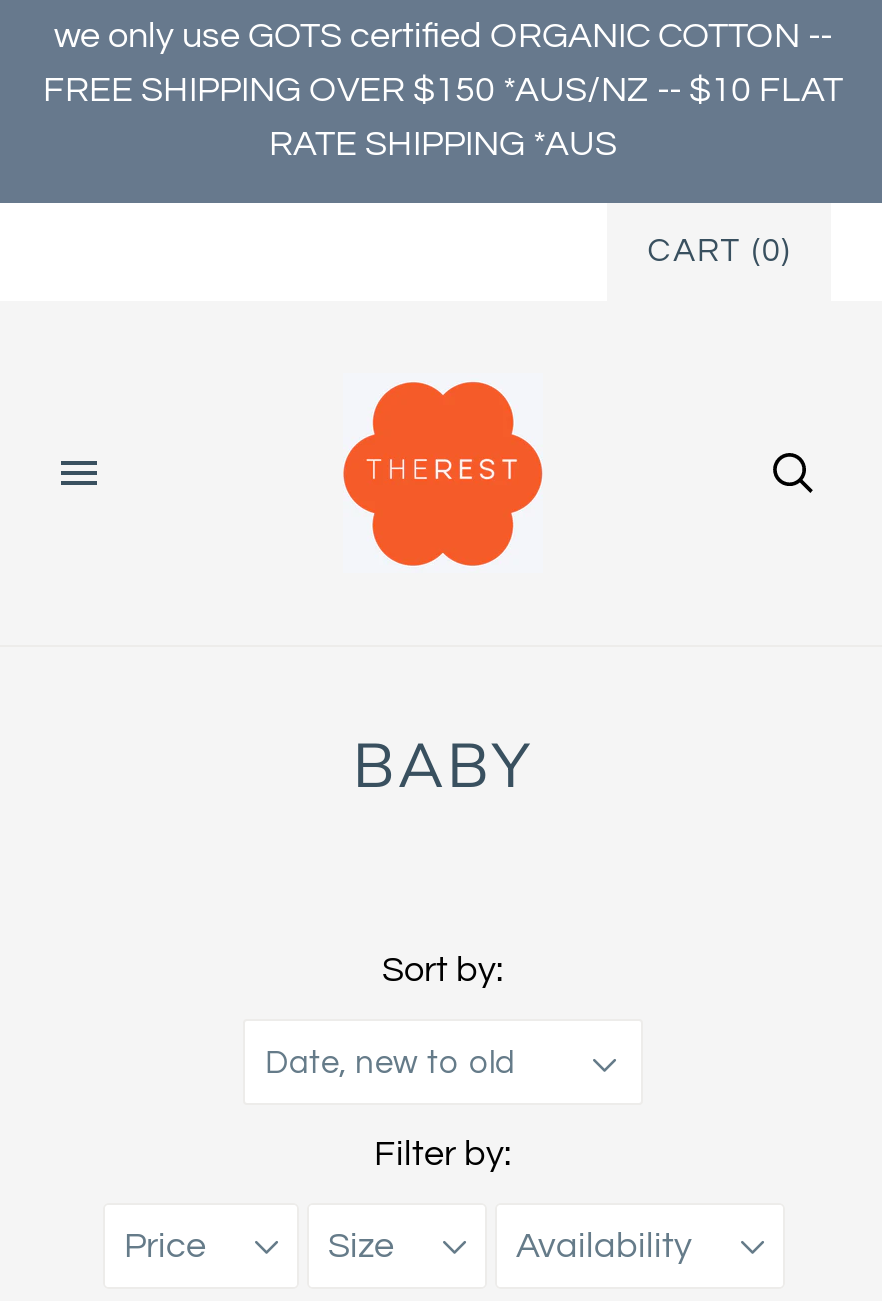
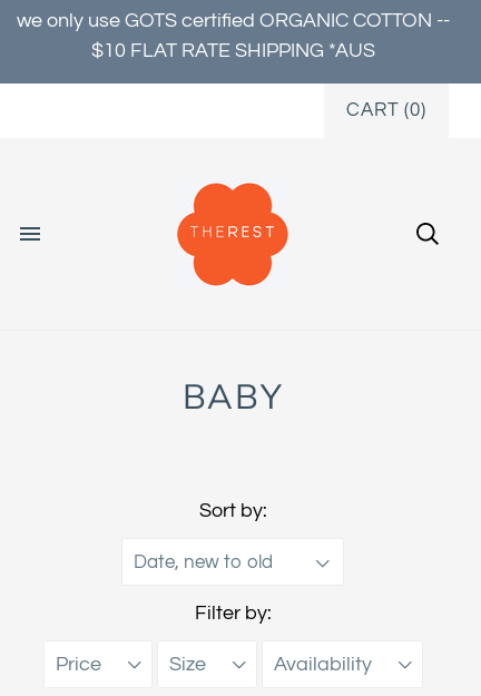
- FREE SHIPPING OVER $150 *AUS/NZ -- $10 FLAT
- RATE SHIPPING *AUS
+ $10 FLAT RATE SHIPPING *AUS
